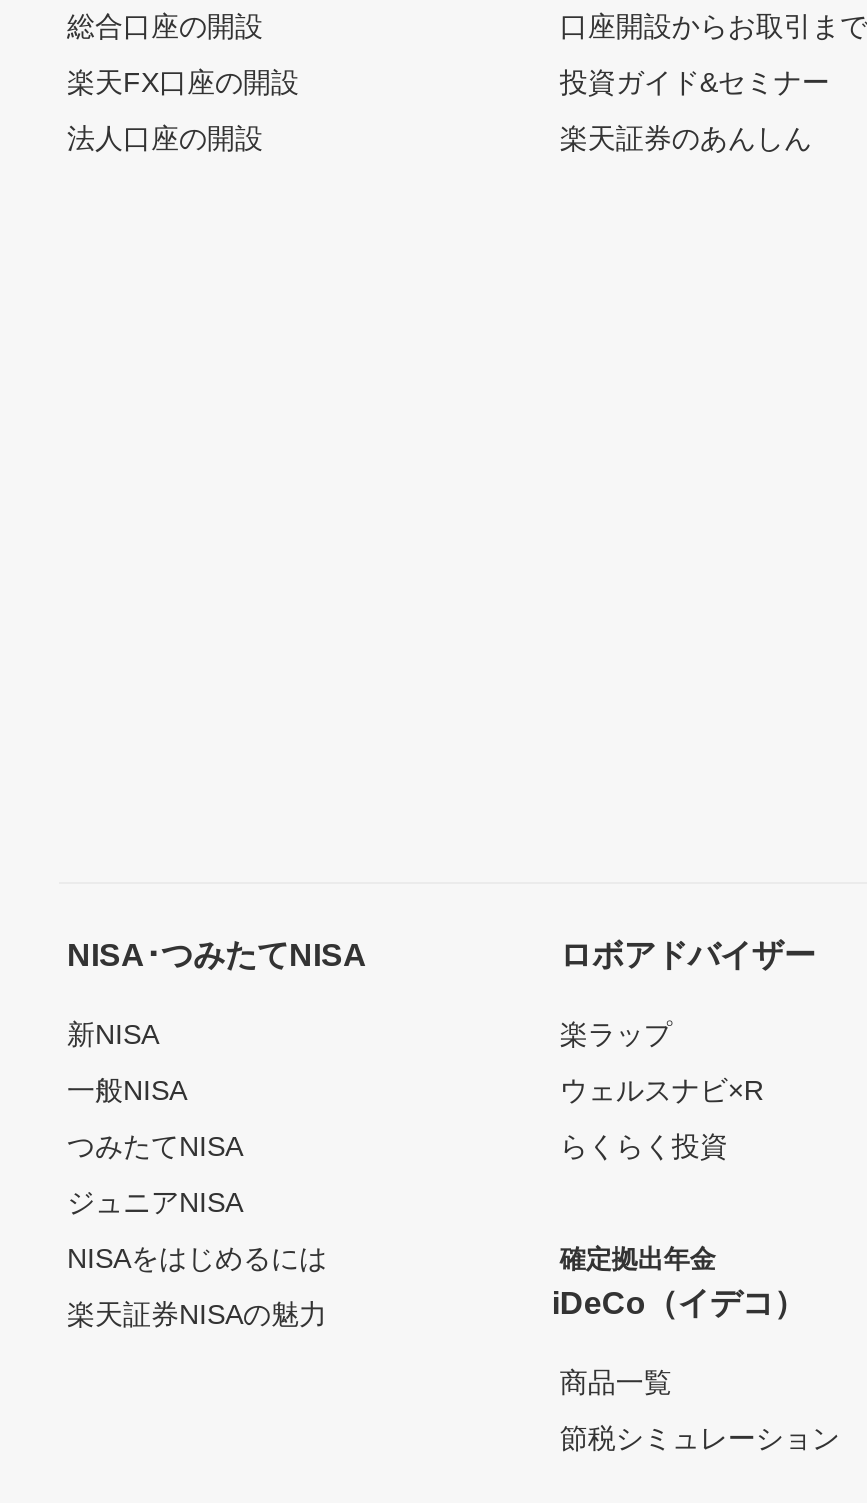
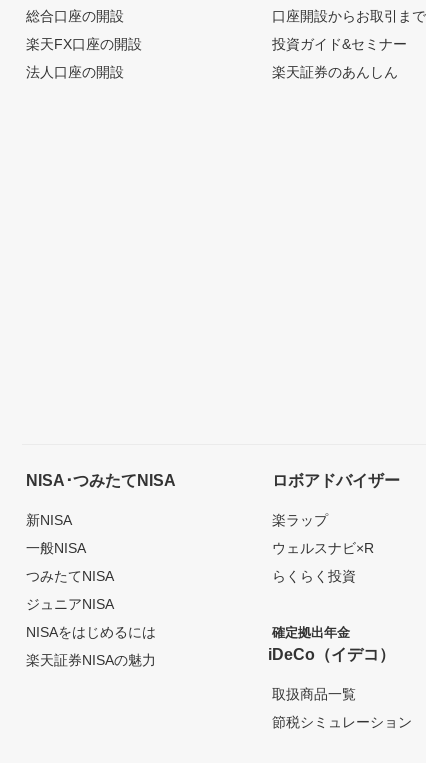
- 商品一覧
+ 取扱商品一覧
